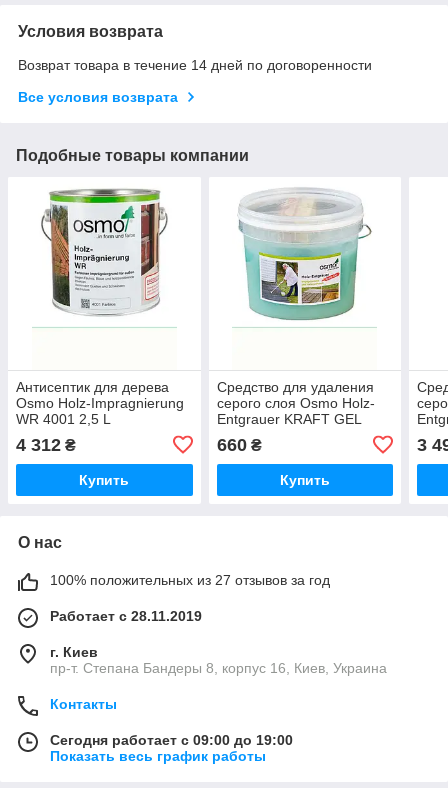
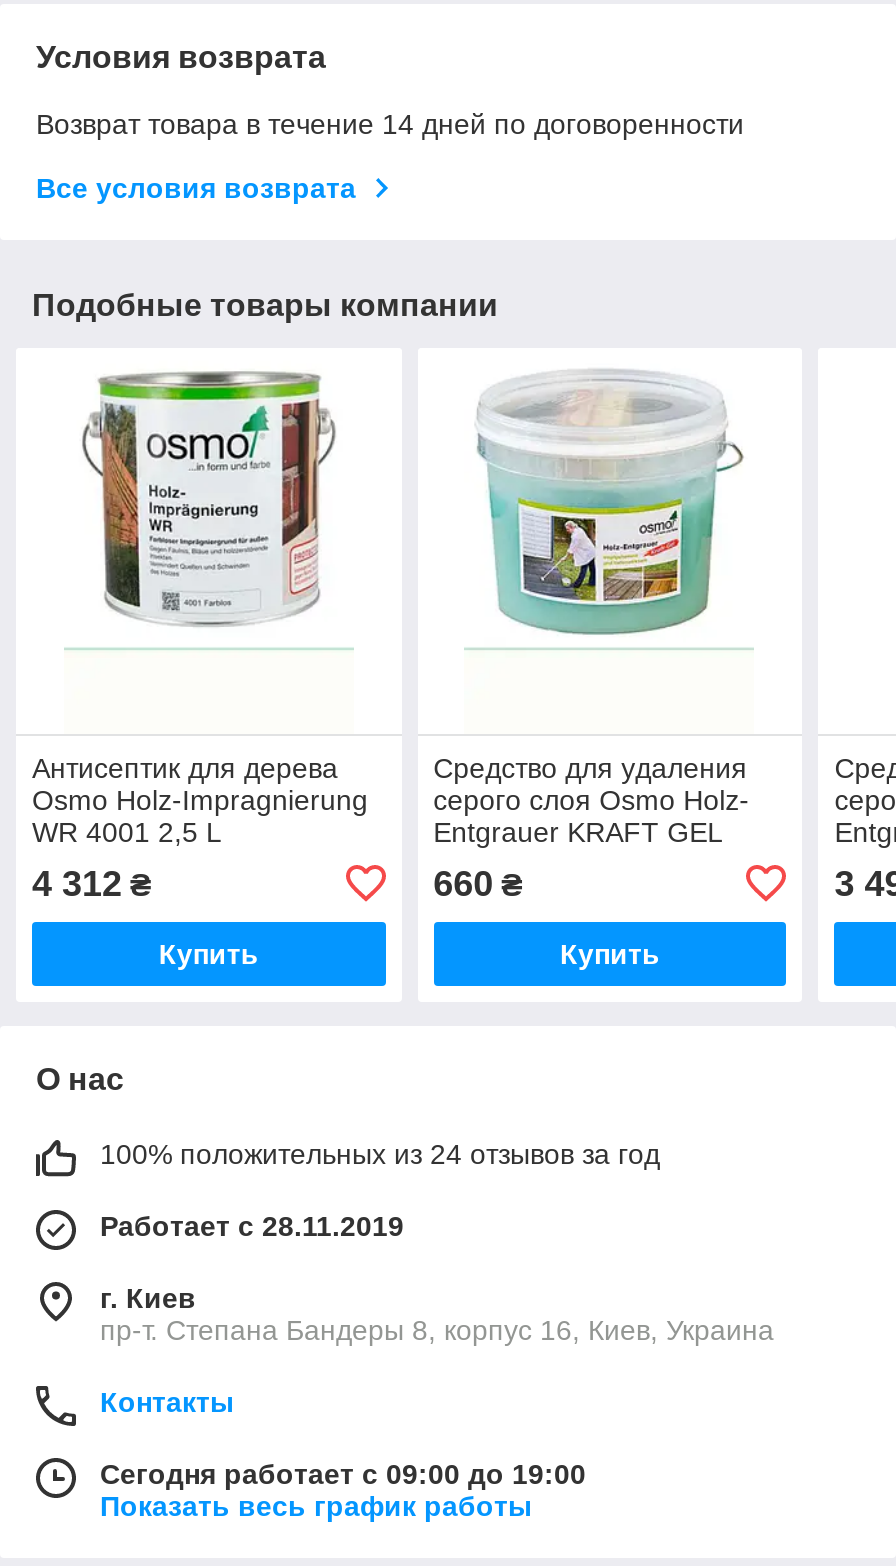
- 100% положительных из 27 отзывов за год
+ 100% положительных из 24 отзывов за год
